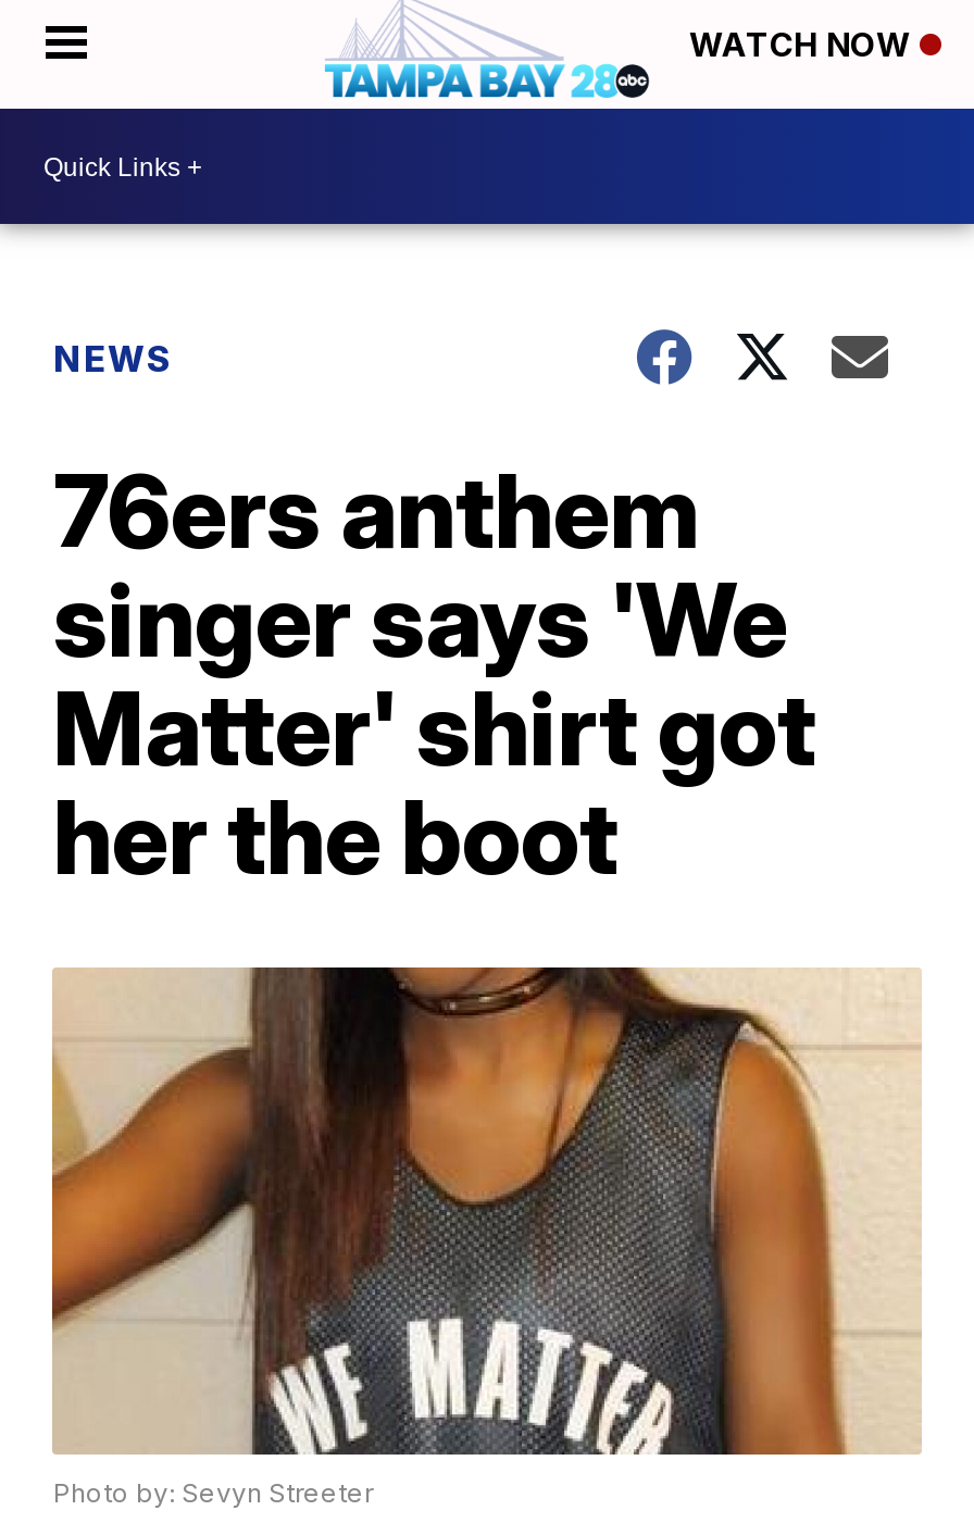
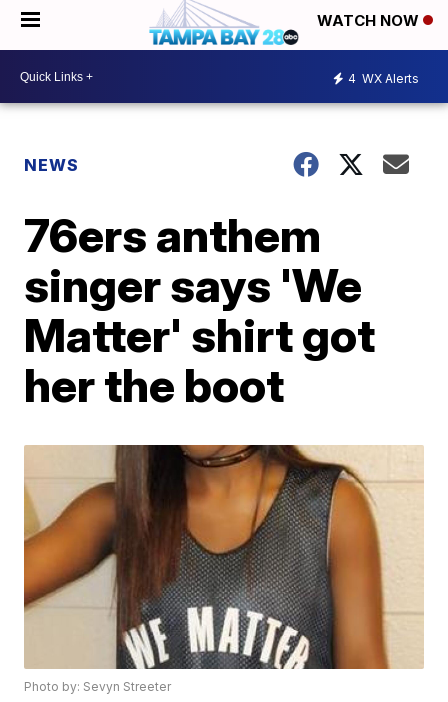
+ 4 WX Alerts
